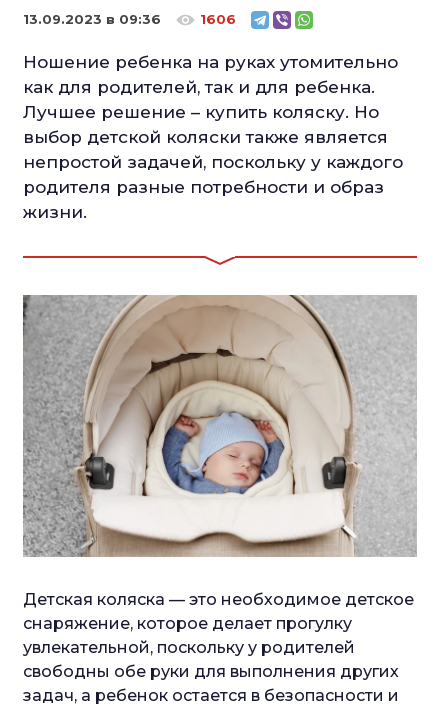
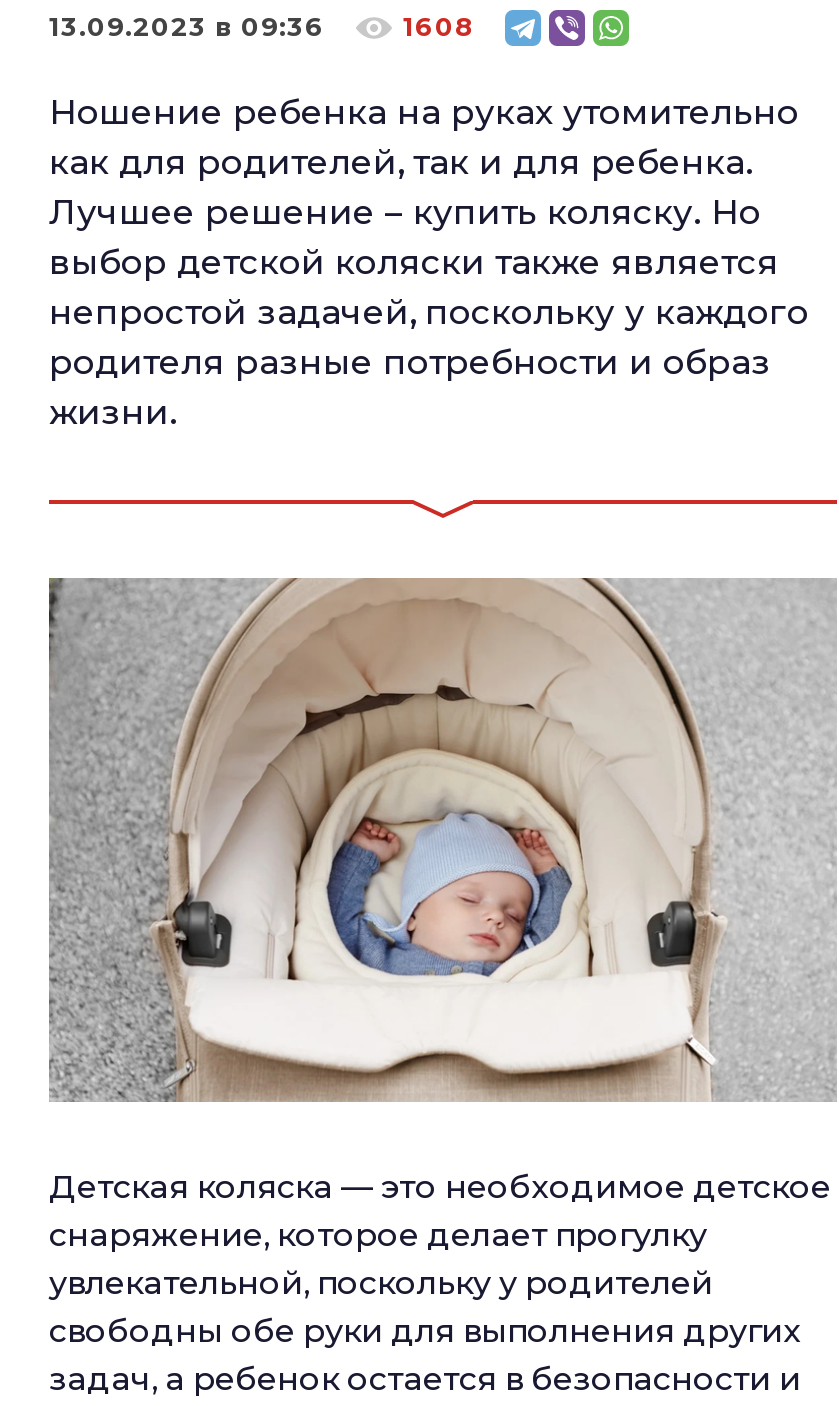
- 1606
+ 1608
